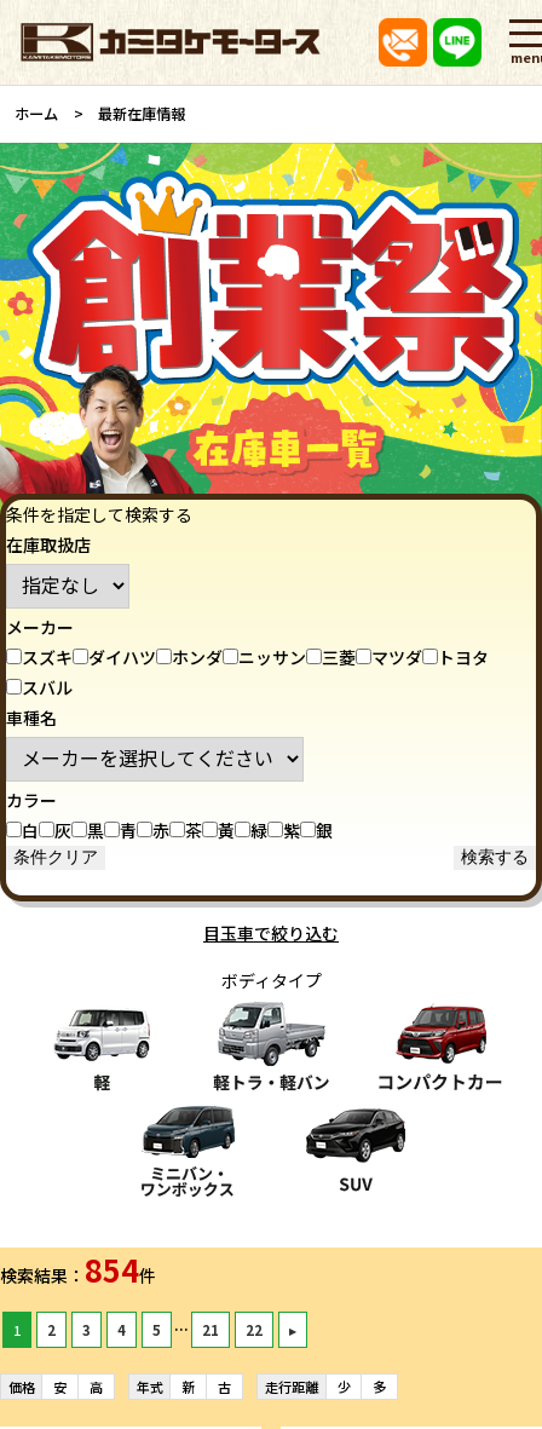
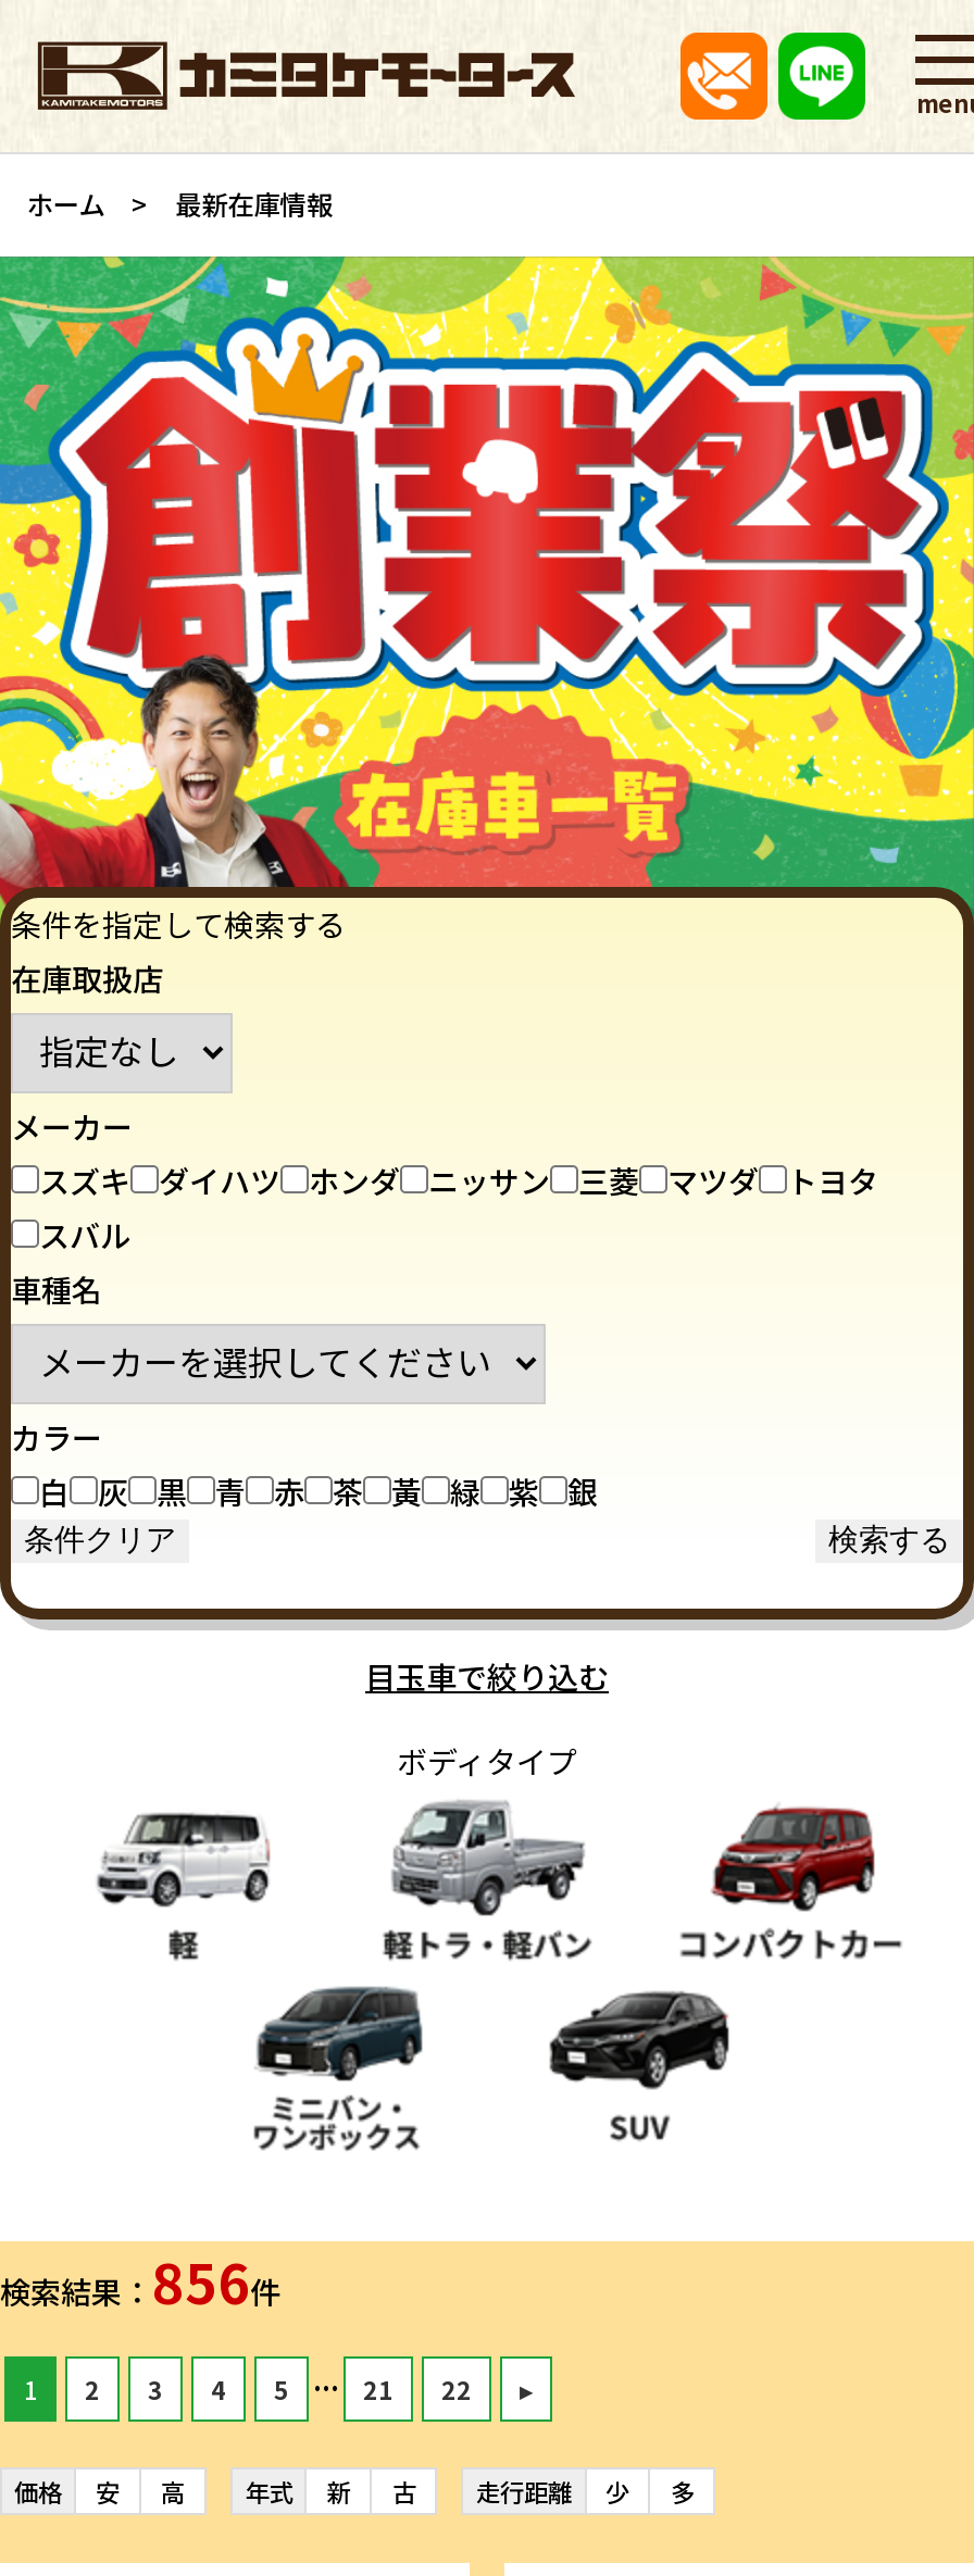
- 検索結果：854件
+ 検索結果：856件
